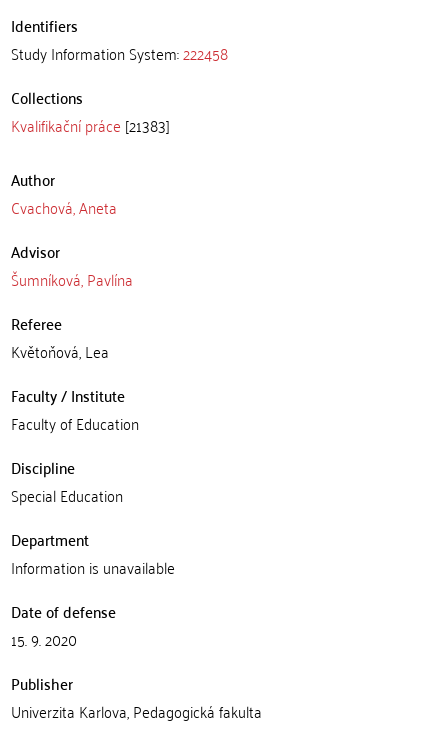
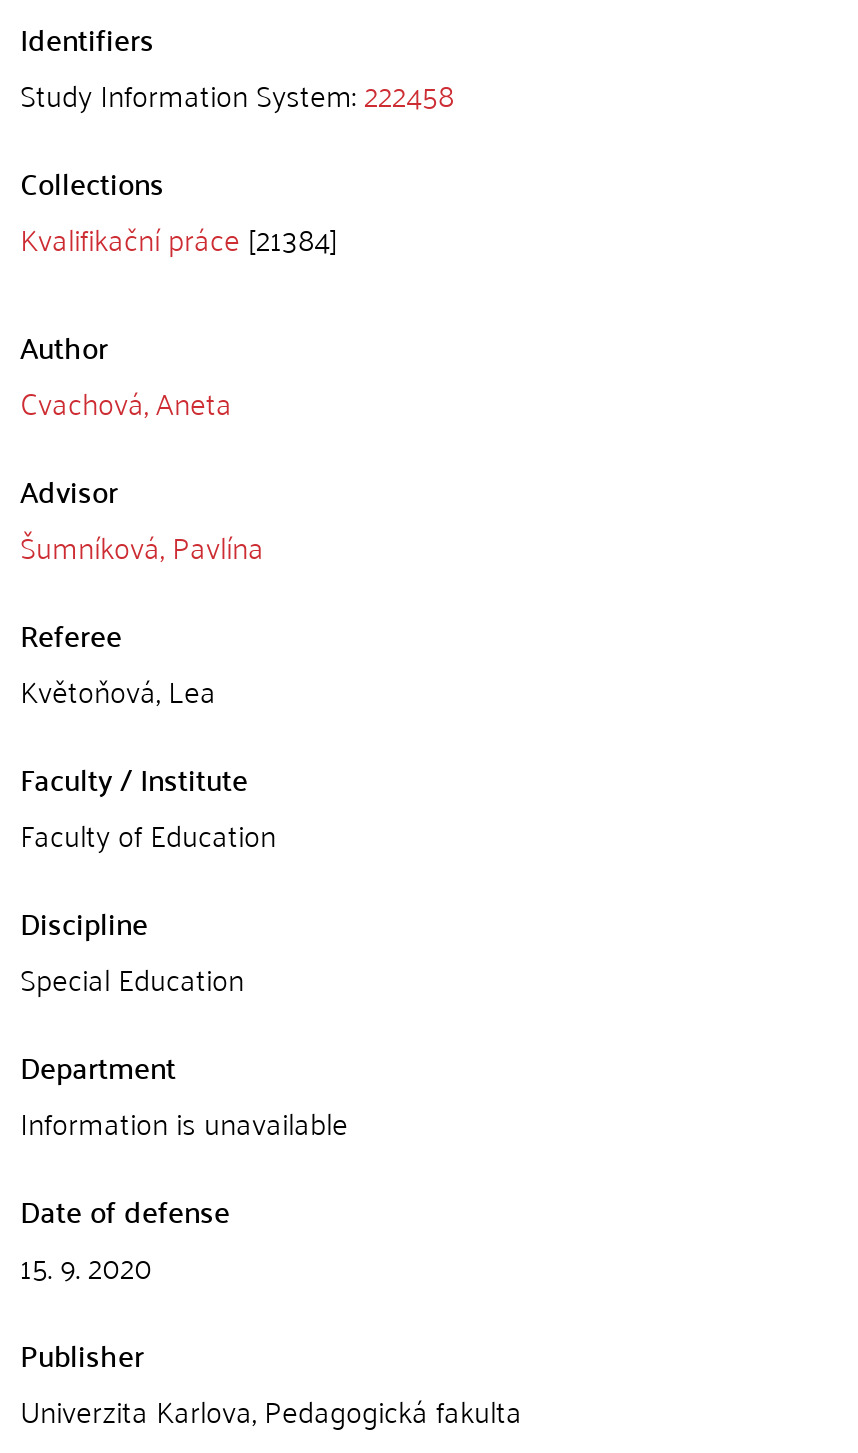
- Kvalifikační práce [21383]
+ Kvalifikační práce [21384]
